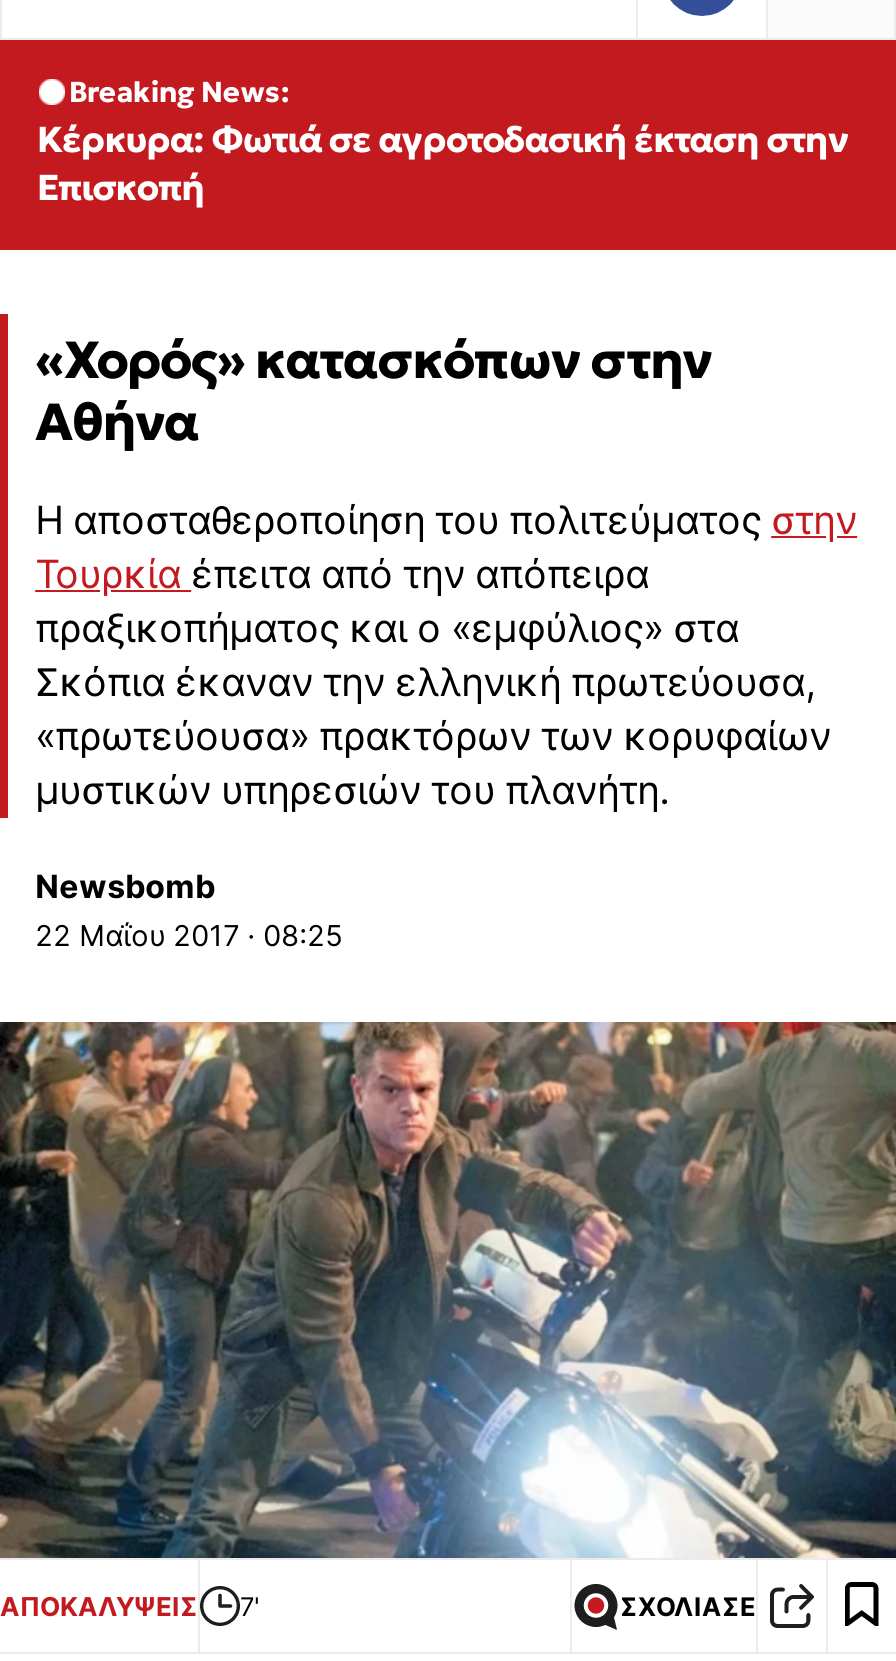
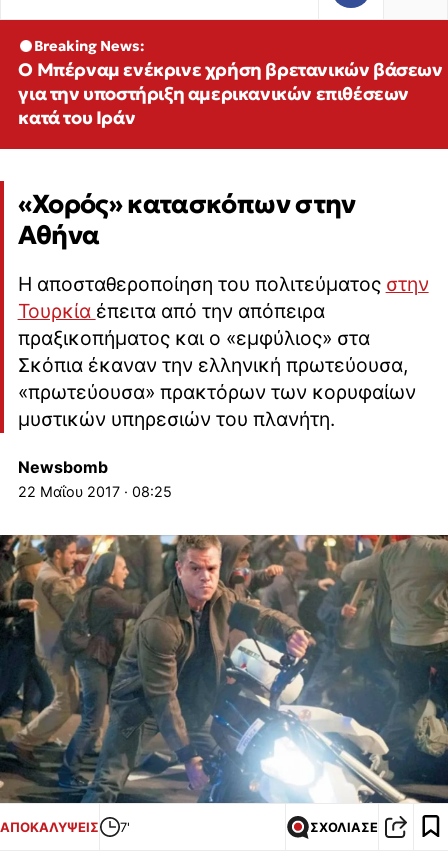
- Κέρκυρα: Φωτιά σε αγροτοδασική έκταση στην
- Επισκοπή
+ Ο Μπέρναμ ενέκρινε χρήση βρετανικών βάσεων
+ για την υποστήριξη αμερικανικών επιθέσεων
+ κατά του Ιράν
